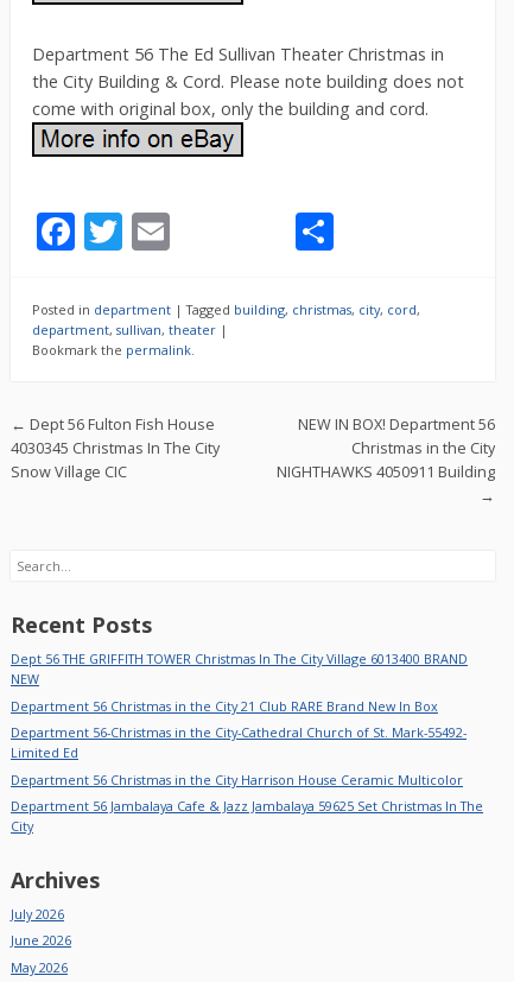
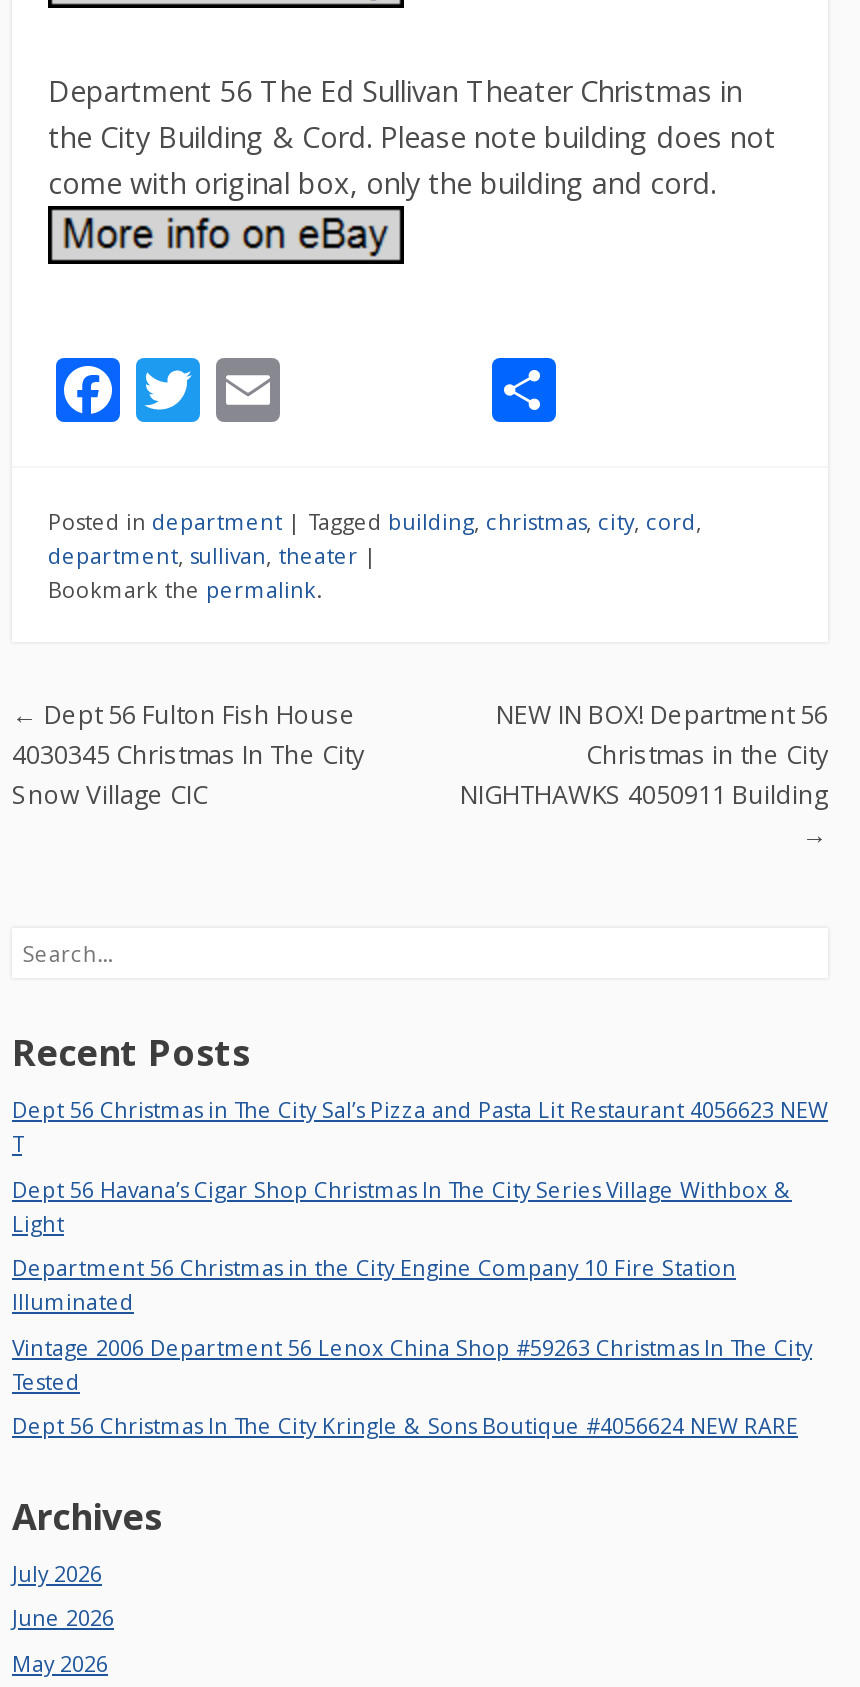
- Dept 56 THE GRIFFITH TOWER Christmas In The City Village 6013400 BRAND
- NEW
+ Dept 56 Christmas in The City Sal’s Pizza and Pasta Lit Restaurant 4056623 NEW
+ T

- Department 56 Christmas in the City 21 Club RARE Brand New In Box
+ Dept 56 Havana’s Cigar Shop Christmas In The City Series Village Withbox &
+ Light

- Department 56-Christmas in the City-Cathedral Church of St. Mark-55492-
- Limited Ed
+ Department 56 Christmas in the City Engine Company 10 Fire Station
+ Illuminated

- Department 56 Christmas in the City Harrison House Ceramic Multicolor
+ Vintage 2006 Department 56 Lenox China Shop #59263 Christmas In The City
+ Tested

- Department 56 Jambalaya Cafe & Jazz Jambalaya 59625 Set Christmas In The
- City
+ Dept 56 Christmas In The City Kringle & Sons Boutique #4056624 NEW RARE
